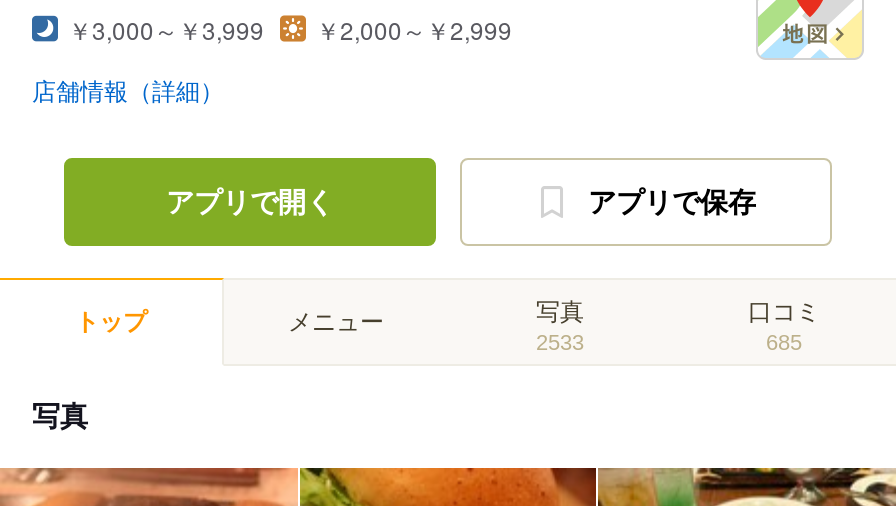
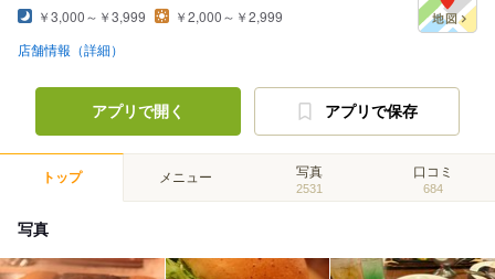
- 2533
+ 2531

- 685
+ 684
